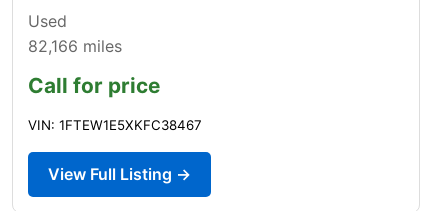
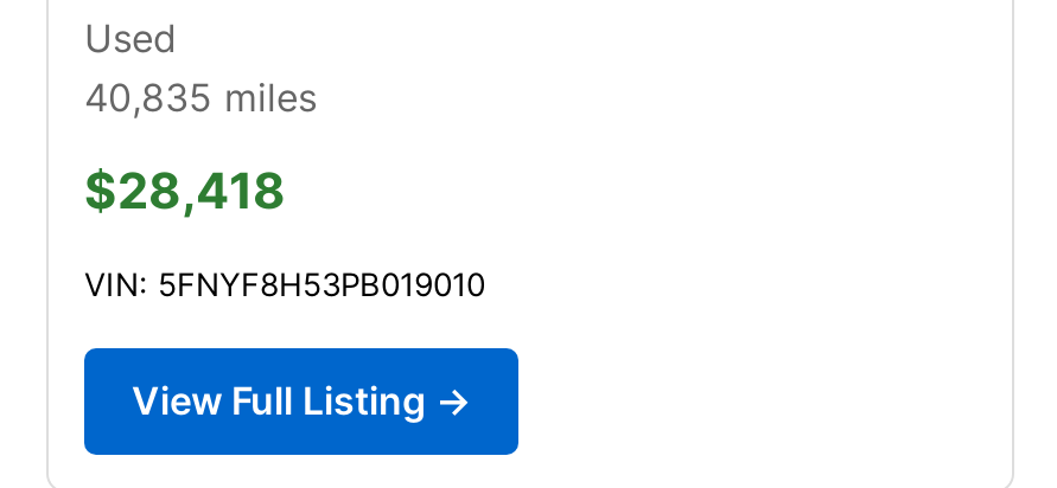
- 82,166 miles
+ 40,835 miles

- Call for price
+ $28,418

- VIN: 1FTEW1E5XKFC38467
+ VIN: 5FNYF8H53PB019010
